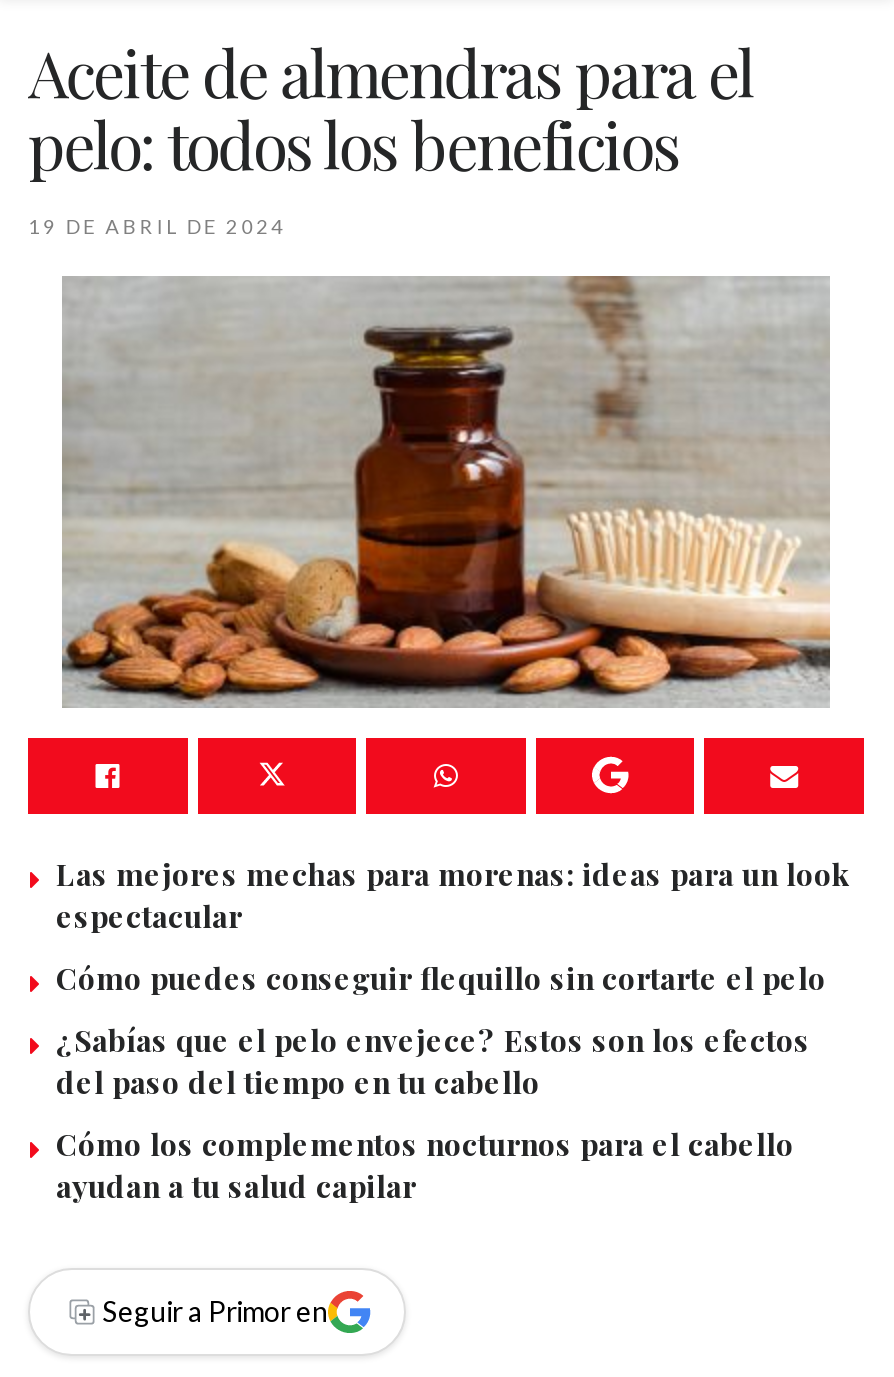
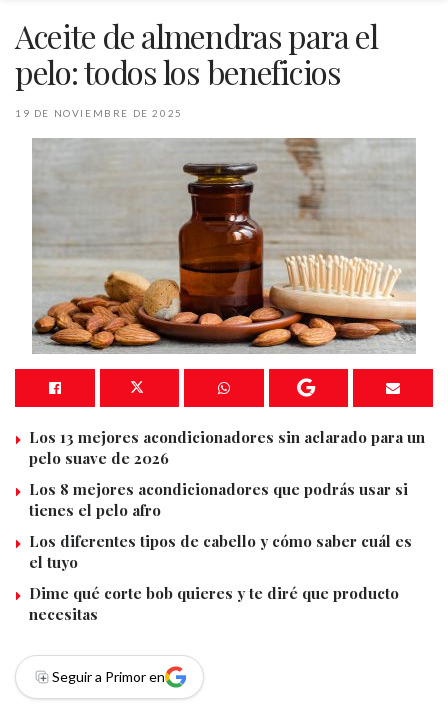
- 19 DE ABRIL DE 2024
+ 19 DE NOVIEMBRE DE 2025

- Las mejores mechas para morenas: ideas para un look
- espectacular
+ Los 13 mejores acondicionadores sin aclarado para un
+ pelo suave de 2026

- Cómo puedes conseguir flequillo sin cortarte el pelo
+ Los 8 mejores acondicionadores que podrás usar si
+ tienes el pelo afro

- ¿Sabías que el pelo envejece? Estos son los efectos
- del paso del tiempo en tu cabello
+ Los diferentes tipos de cabello y cómo saber cuál es
+ el tuyo

- Cómo los complementos nocturnos para el cabello
- ayudan a tu salud capilar
+ Dime qué corte bob quieres y te diré que producto
+ necesitas
